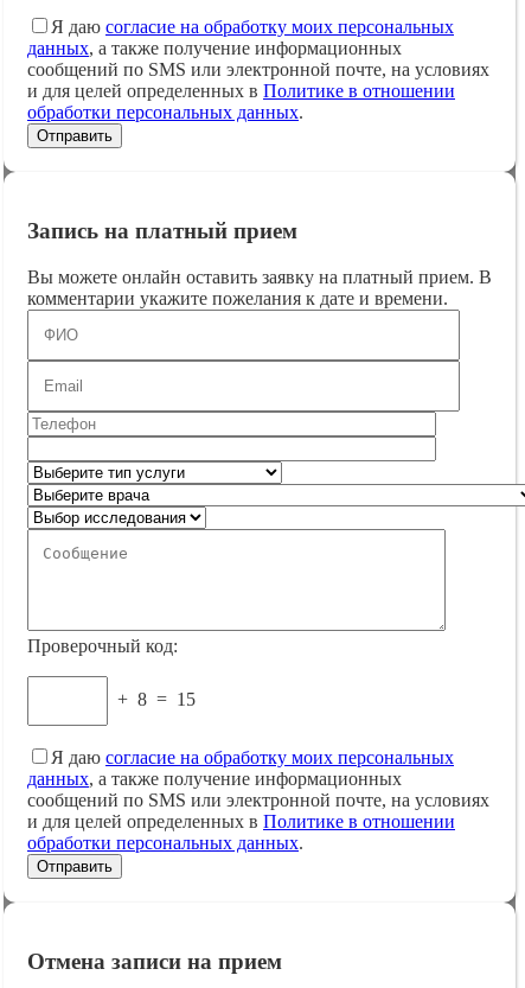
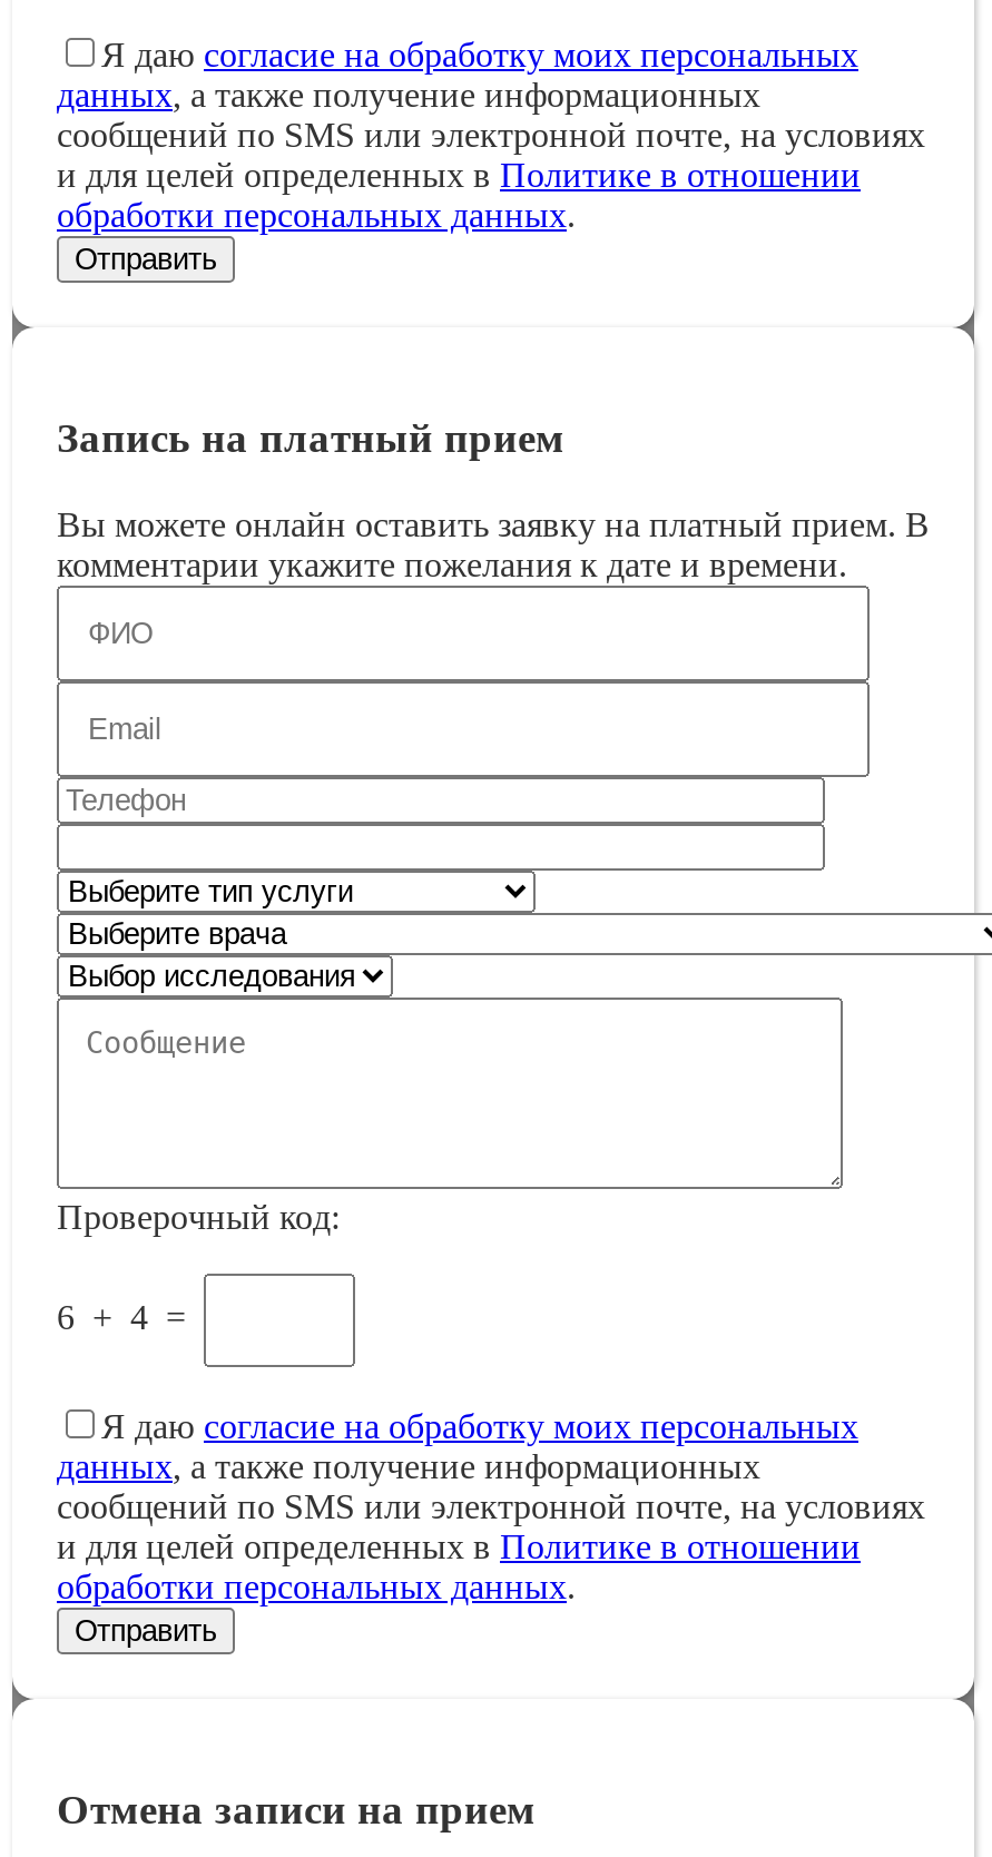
- + 8 = 15
+ 6 + 4 =
